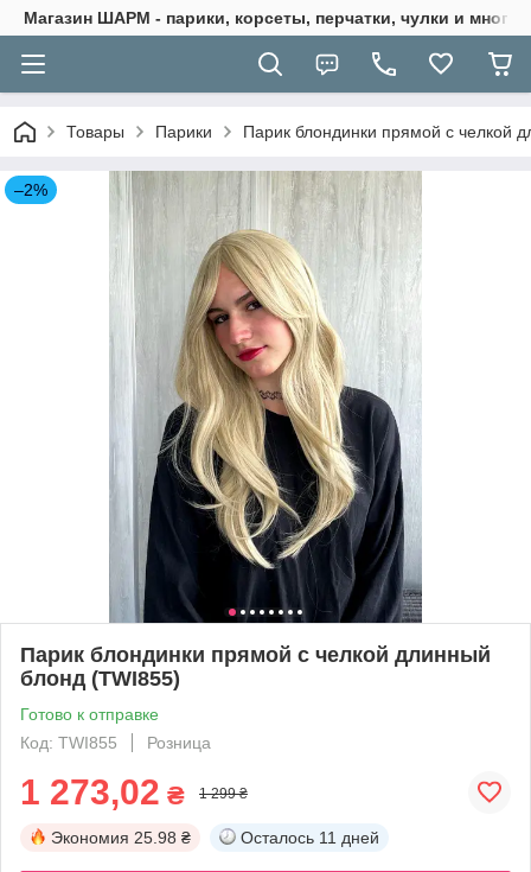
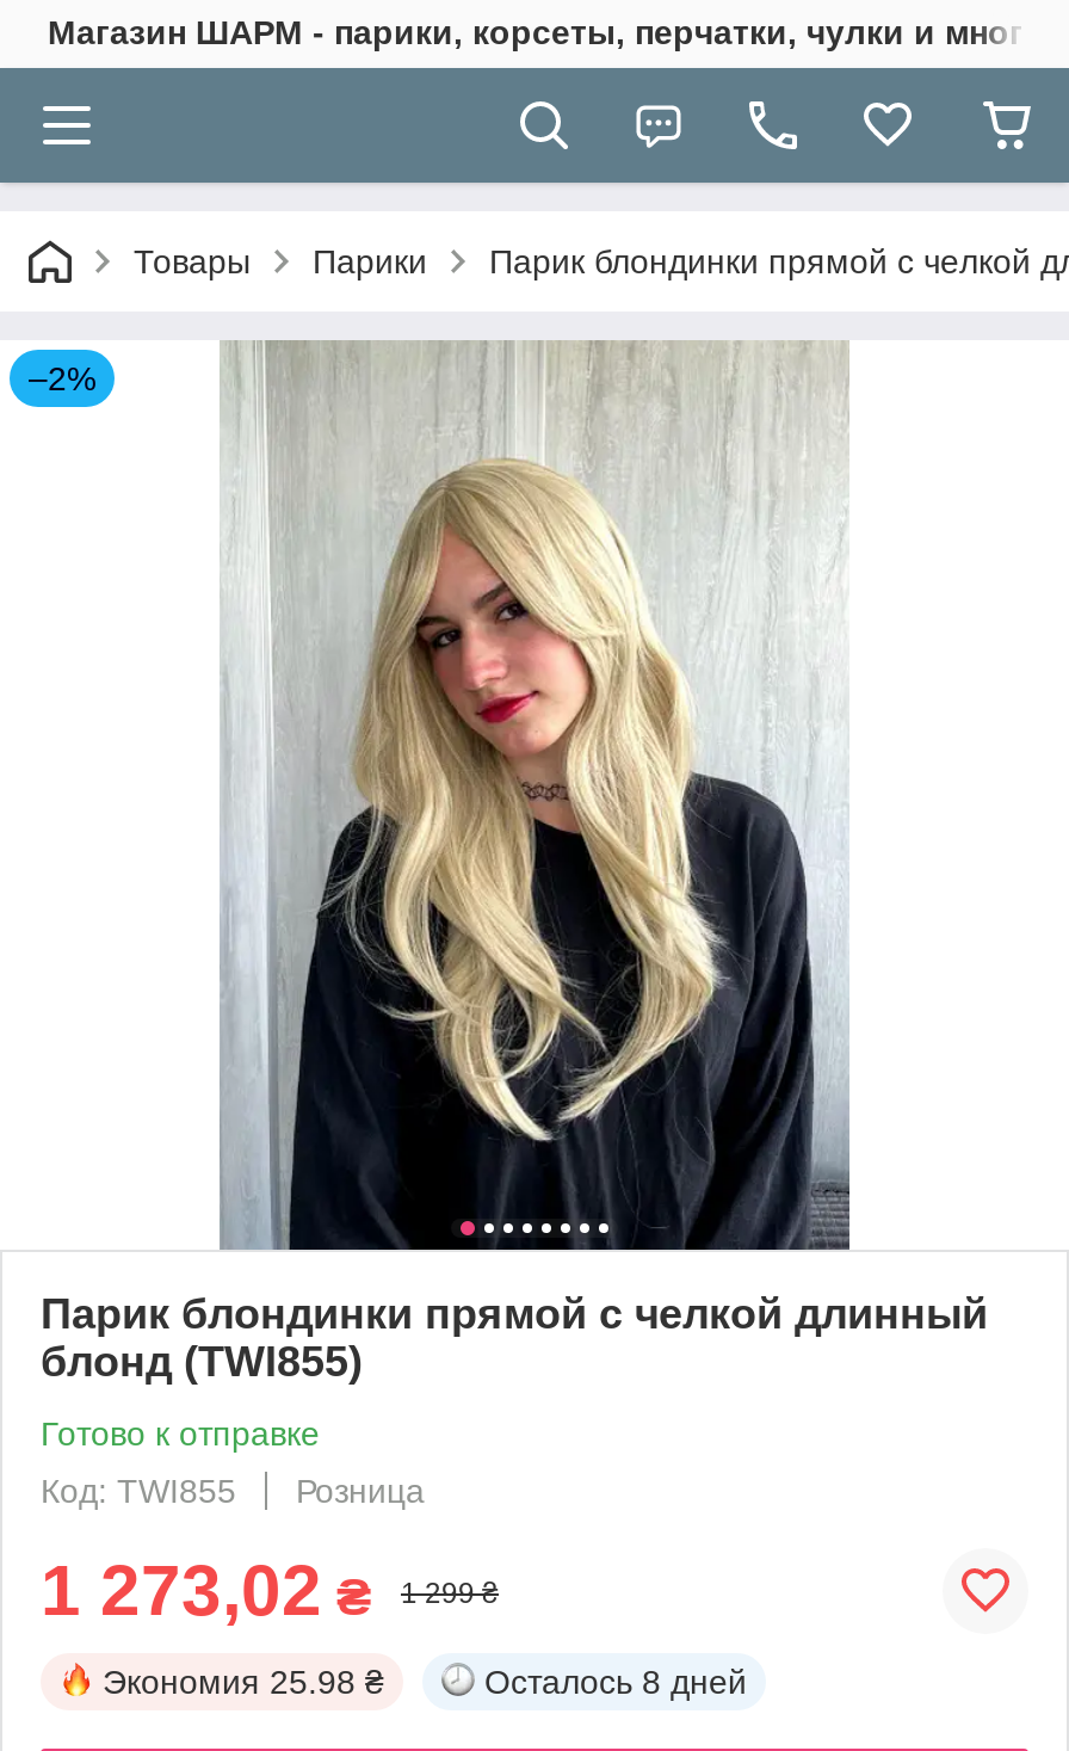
- Осталось 11 дней
+ Осталось 8 дней
